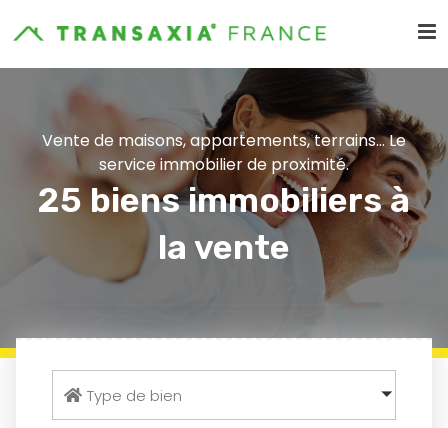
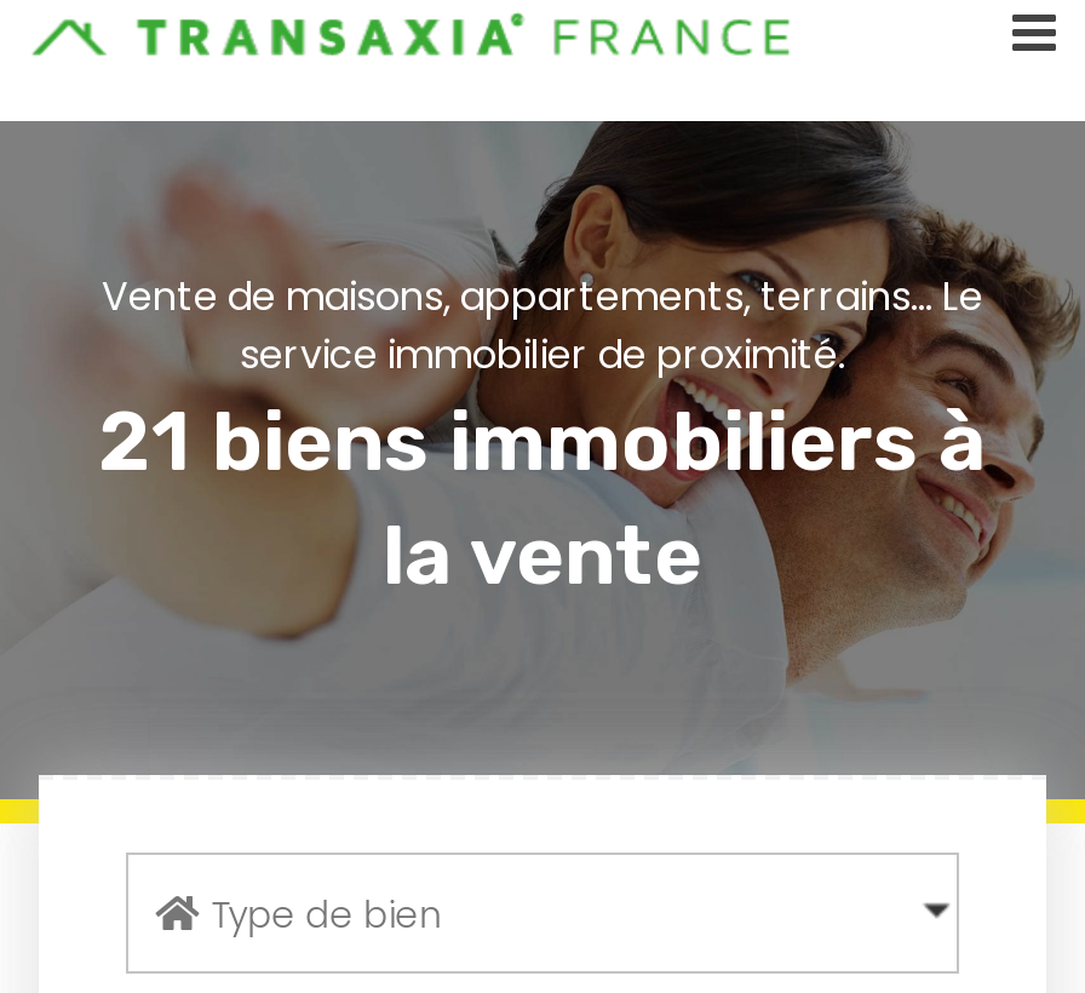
- 25 biens immobiliers à
+ 21 biens immobiliers à
